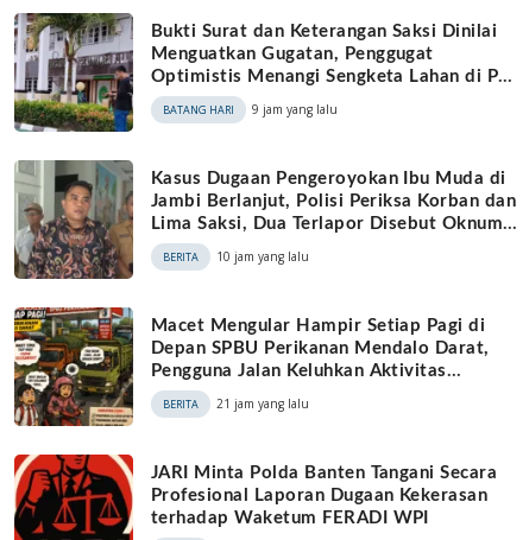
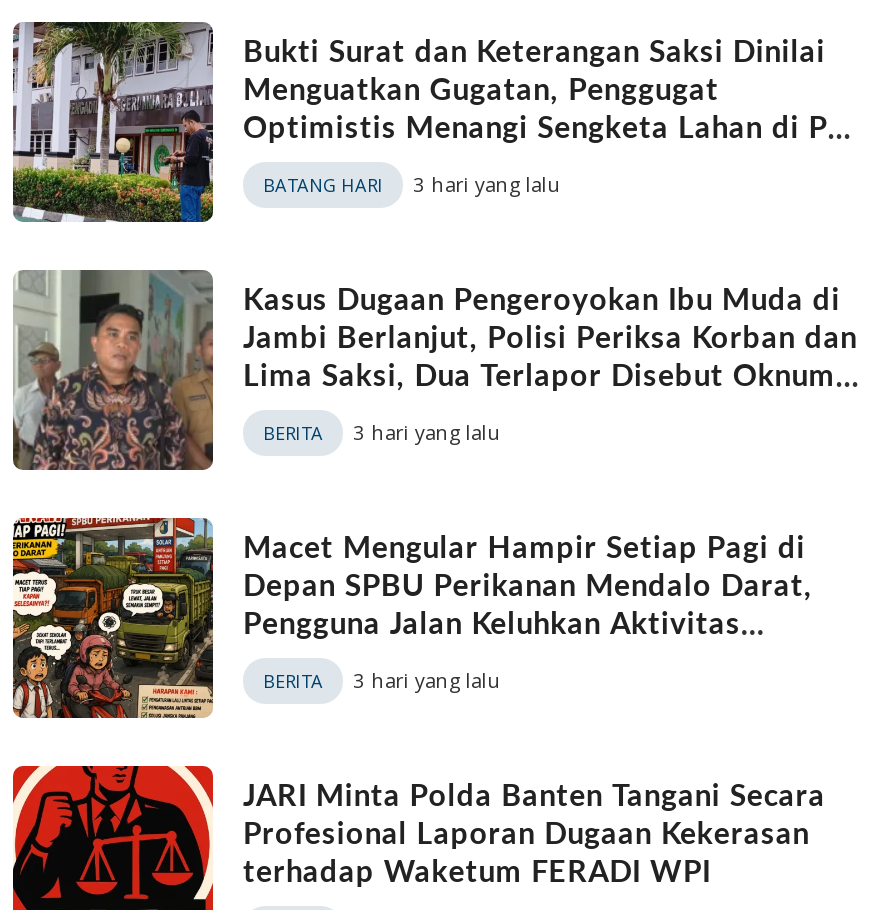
- 9 jam yang lalu
+ 3 hari yang lalu

- 10 jam yang lalu
+ 3 hari yang lalu

- 21 jam yang lalu
+ 3 hari yang lalu
